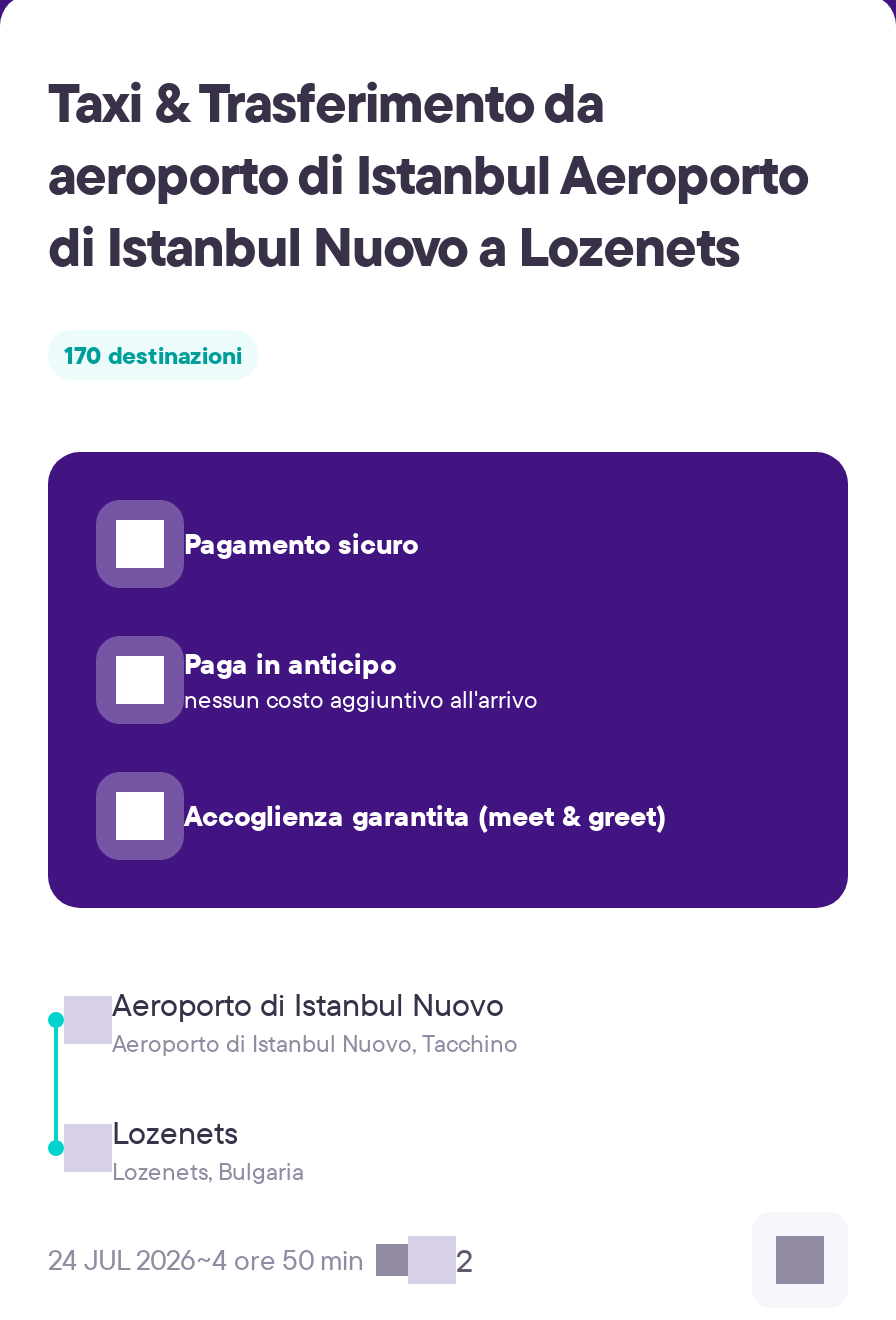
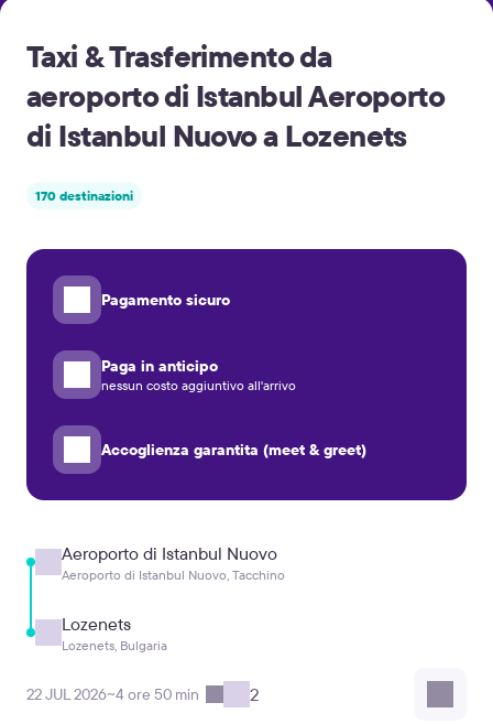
- 24 JUL 2026~4 ore 50 min
+ 22 JUL 2026~4 ore 50 min
